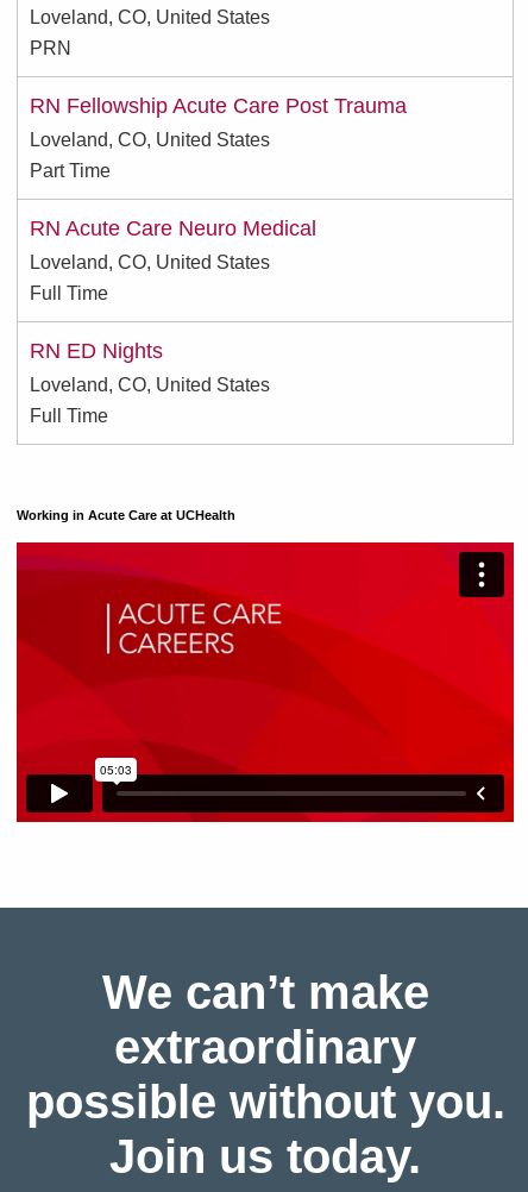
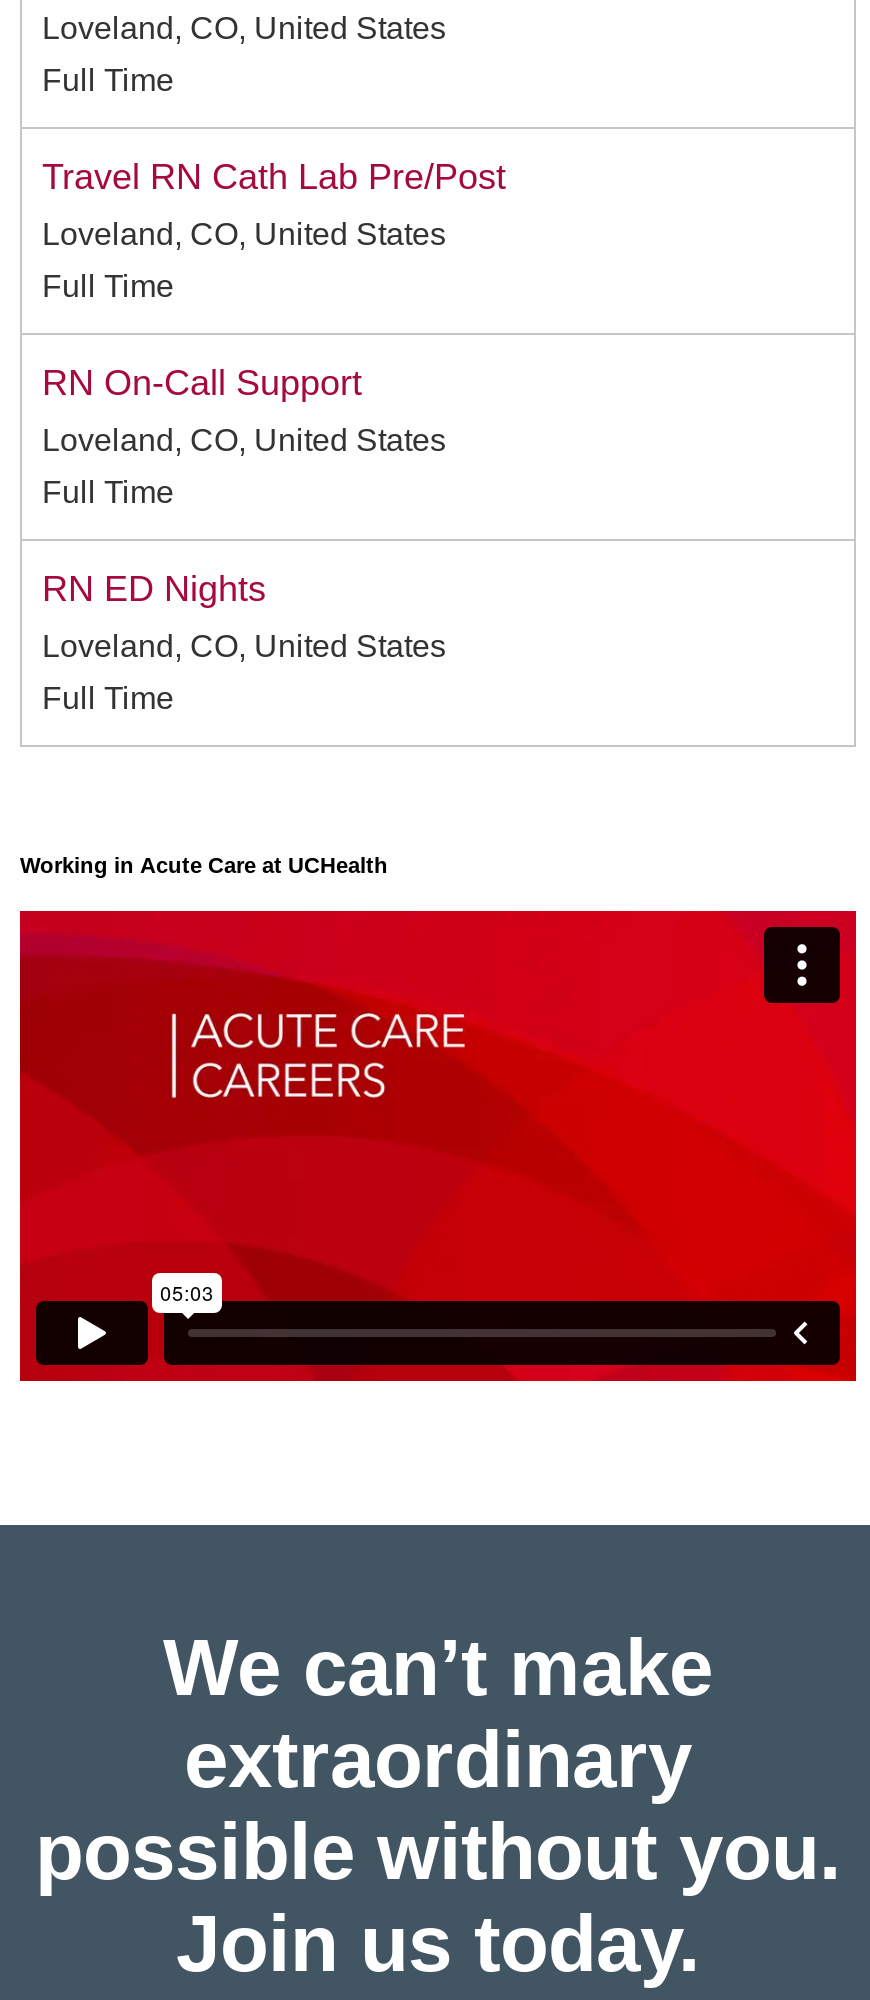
- PRN
+ Full Time

- RN Fellowship Acute Care Post Trauma
+ Travel RN Cath Lab Pre/Post

- Part Time
+ Full Time

- RN Acute Care Neuro Medical
+ RN On-Call Support
